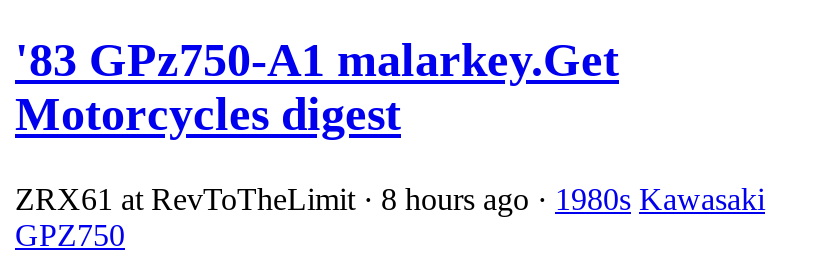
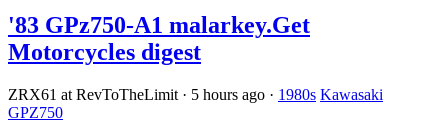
- ZRX61 at RevToTheLimit · 8 hours ago · 1980s Kawasaki
+ ZRX61 at RevToTheLimit · 5 hours ago · 1980s Kawasaki
